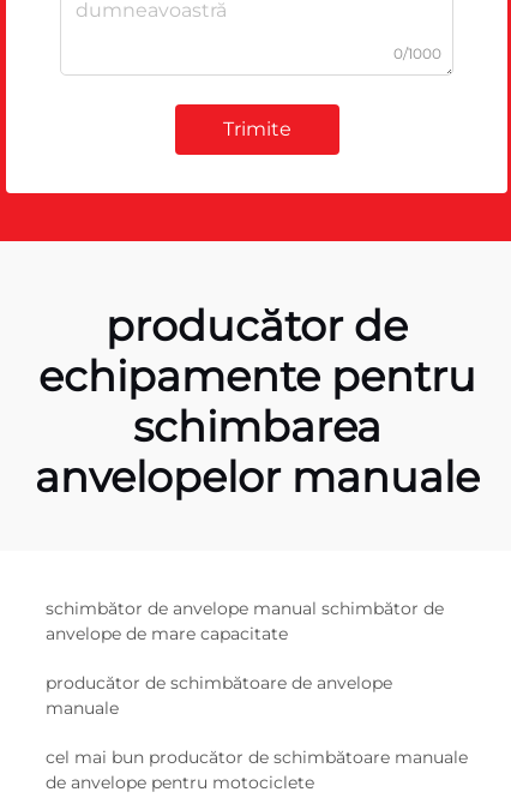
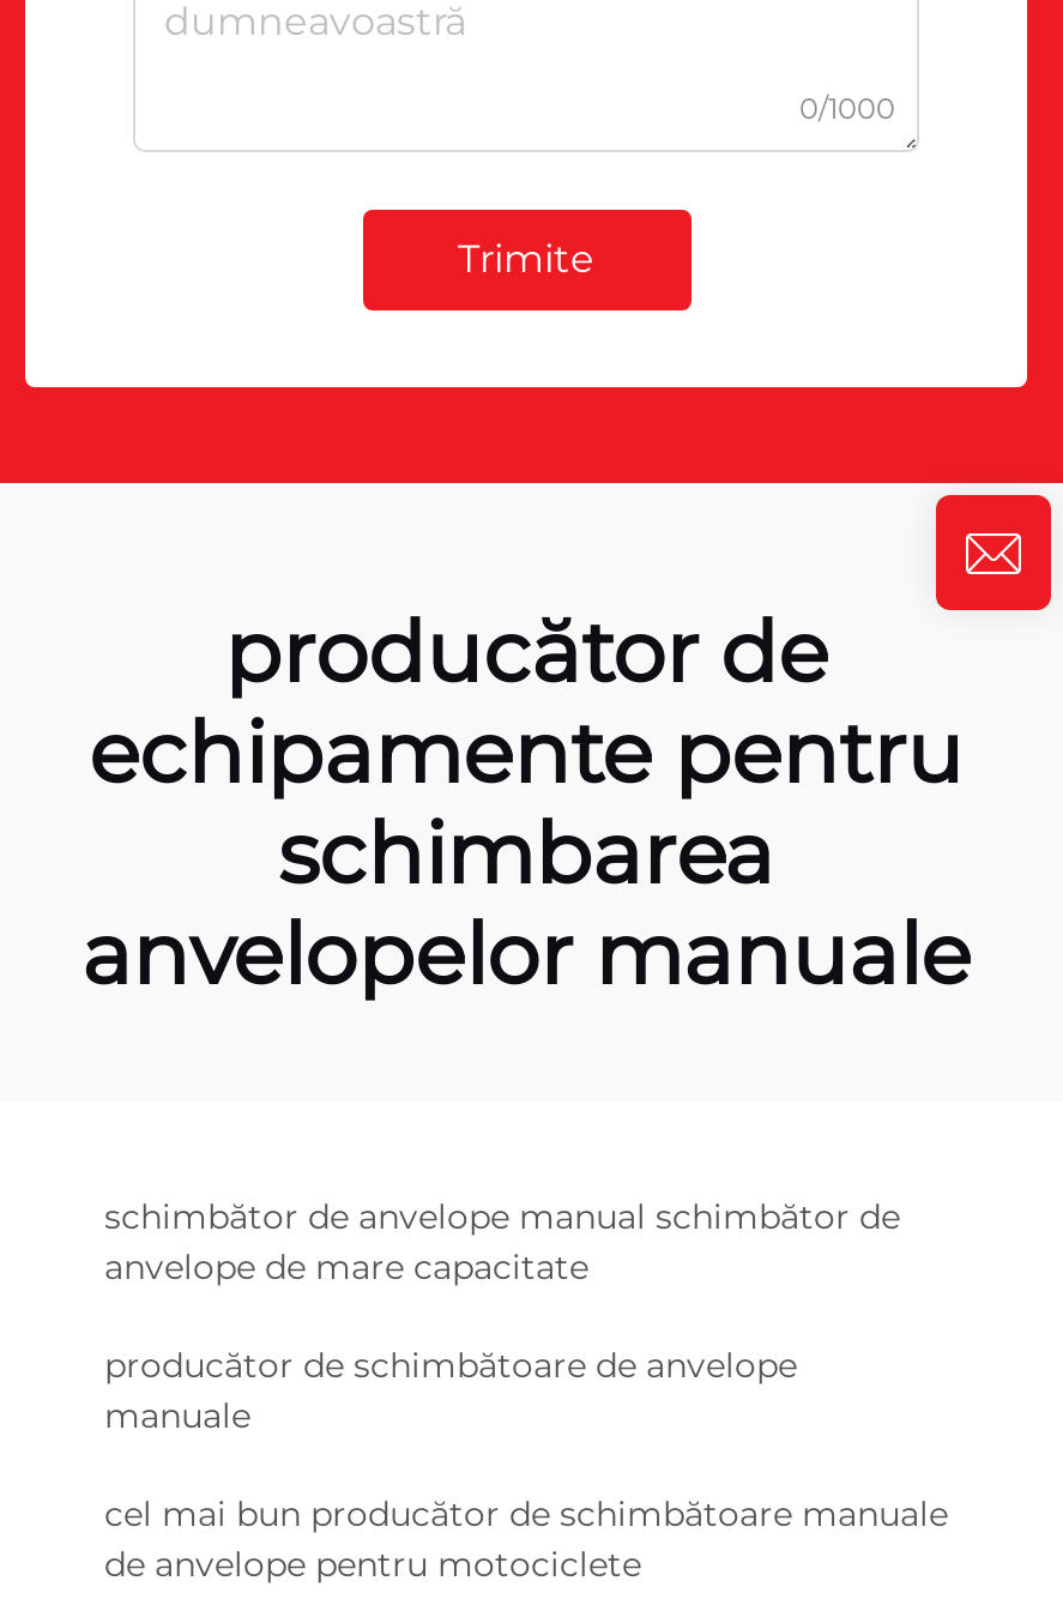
+ [image]
